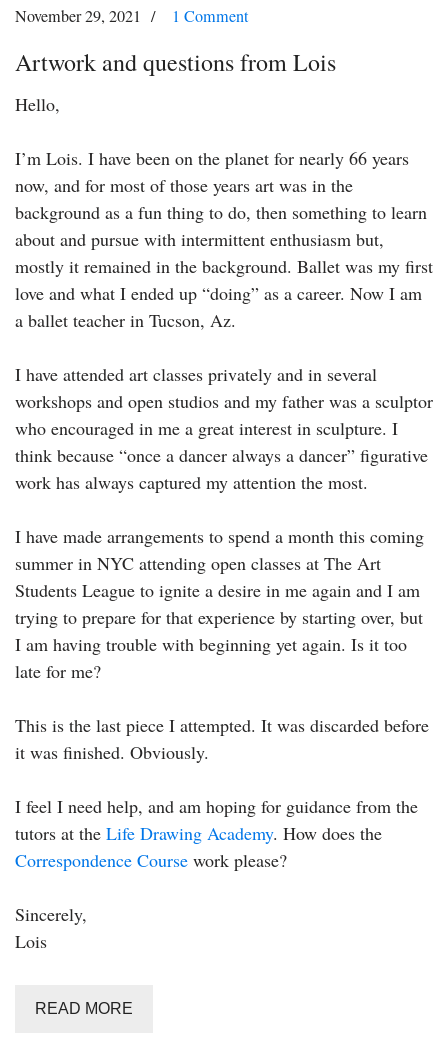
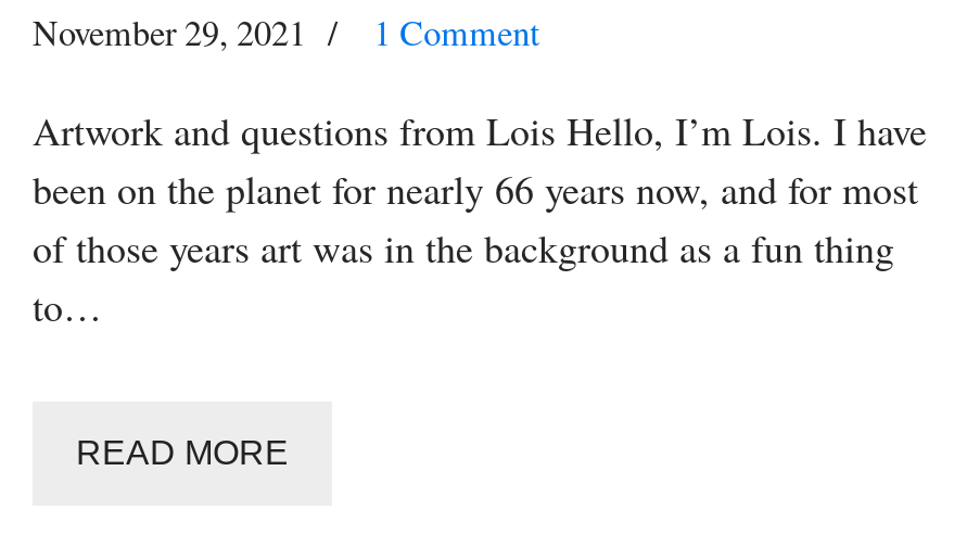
- Artwork and questions from Lois
- Hello,
- I’m Lois. I have been on the planet for nearly 66 years
- now, and for most of those years art was in the
- background as a fun thing to do, then something to learn
- about and pursue with intermittent enthusiasm but,
- mostly it remained in the background. Ballet was my first
- love and what I ended up “doing” as a career. Now I am
- a ballet teacher in Tucson, Az.
- I have attended art classes privately and in several
- workshops and open studios and my father was a sculptor
- who encouraged in me a great interest in sculpture. I
- think because “once a dancer always a dancer” figurative
- work has always captured my attention the most.
- I have made arrangements to spend a month this coming
- summer in NYC attending open classes at The Art
- Students League to ignite a desire in me again and I am
- trying to prepare for that experience by starting over, but
- I am having trouble with beginning yet again. Is it too
- late for me?
- This is the last piece I attempted. It was discarded before
- it was finished. Obviously.
- I feel I need help, and am hoping for guidance from the
- tutors at the Life Drawing Academy. How does the
- Correspondence Course work please?
- Sincerely,
- Lois
+ Artwork and questions from Lois Hello, I’m Lois. I have
+ been on the planet for nearly 66 years now, and for most
+ of those years art was in the background as a fun thing
+ to…
